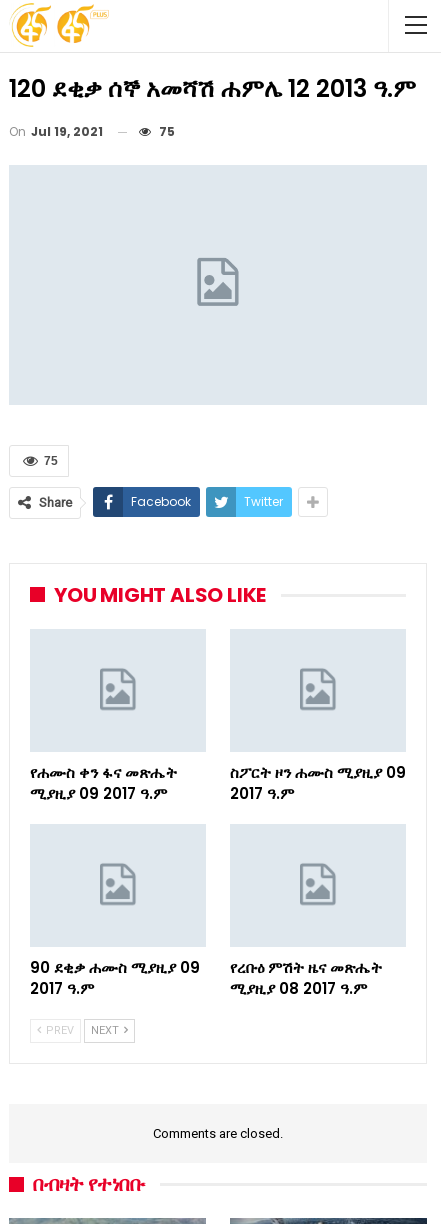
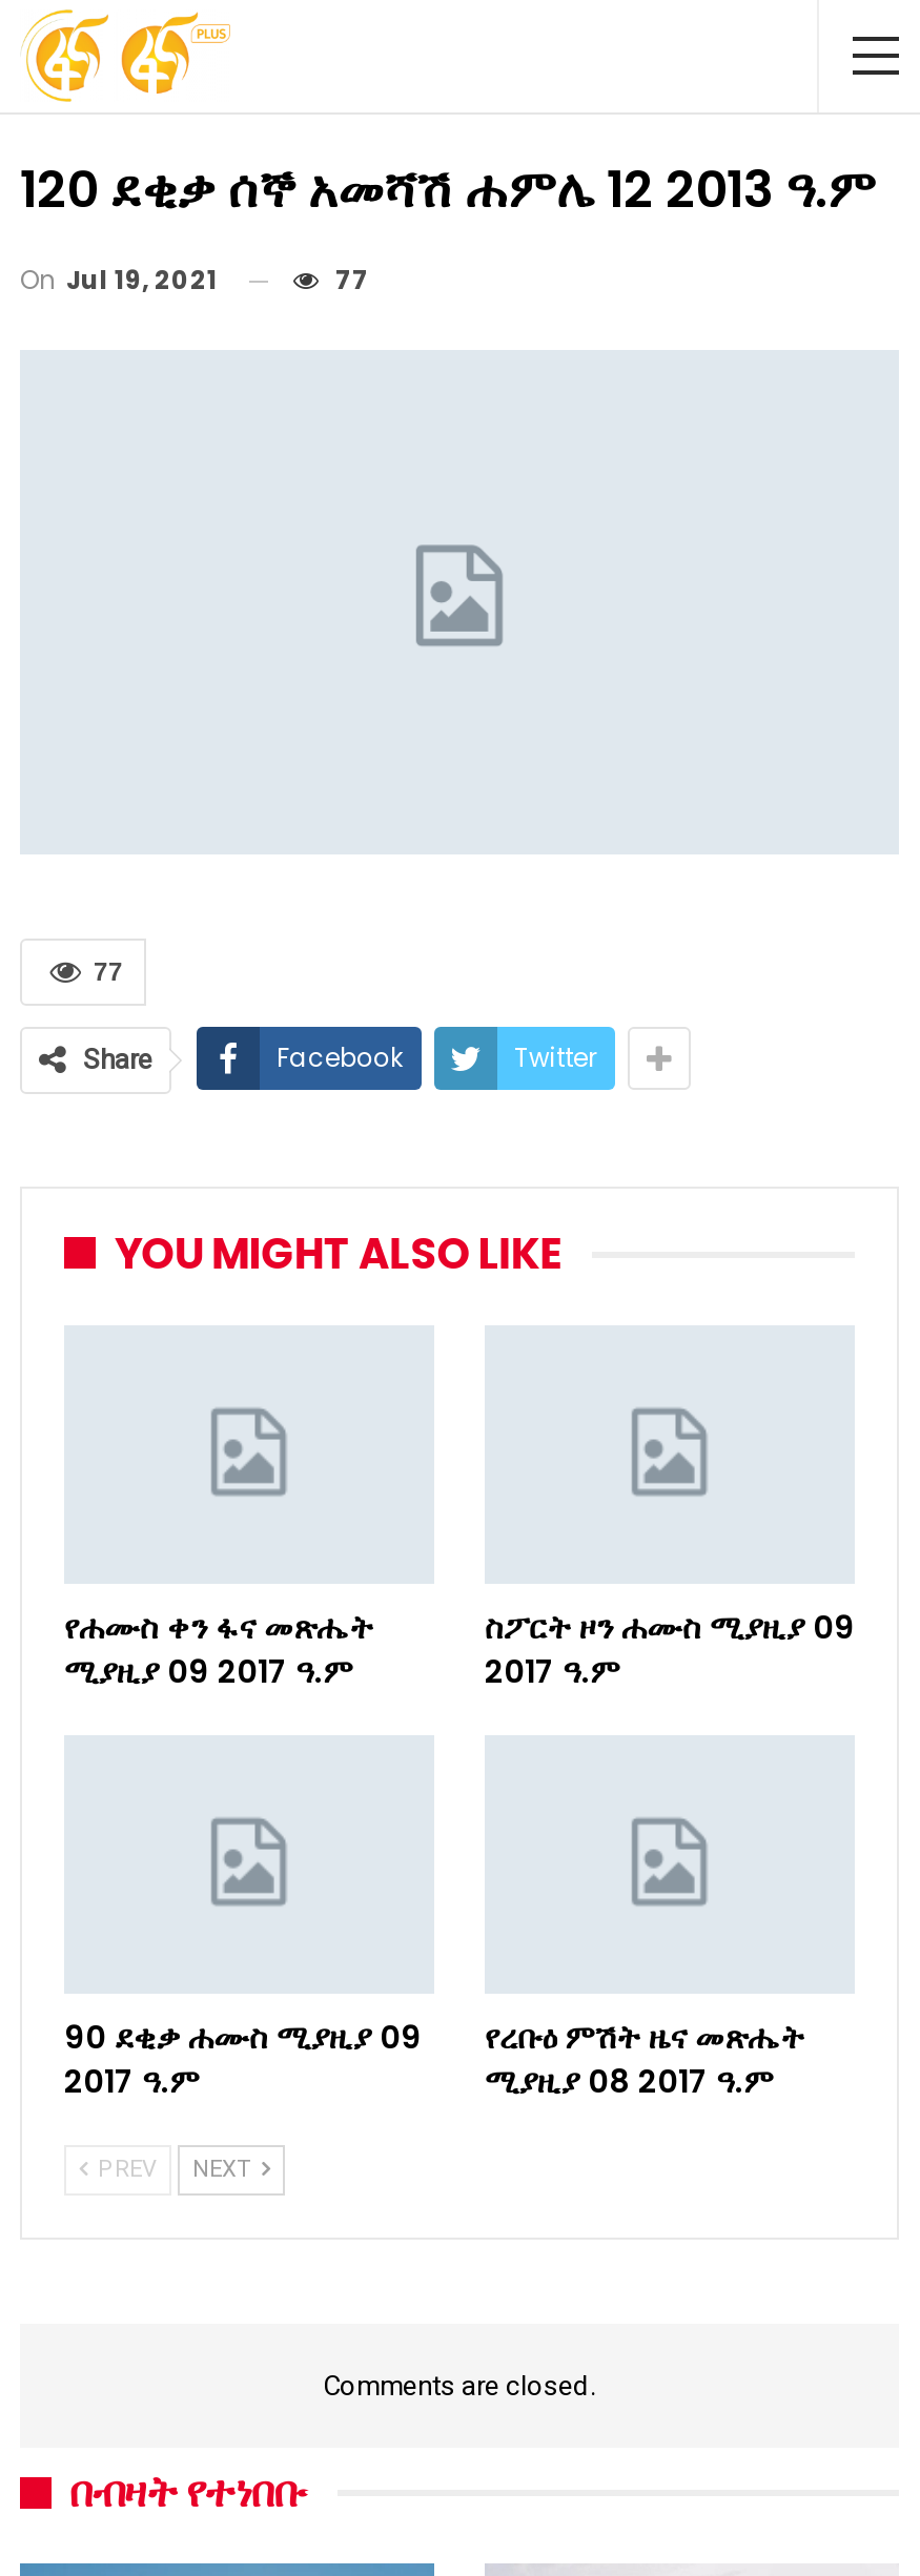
- 75
+ 77

- 75
+ 77
